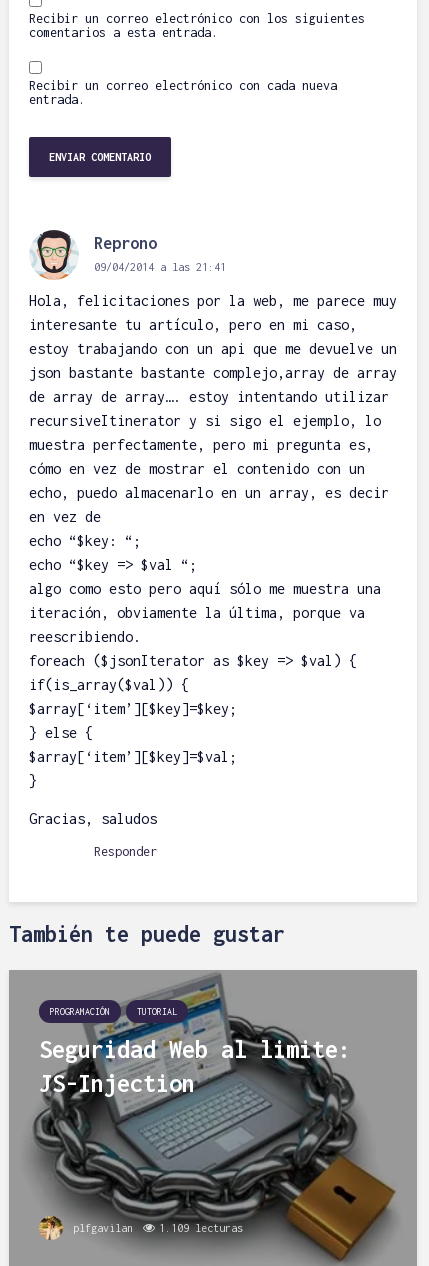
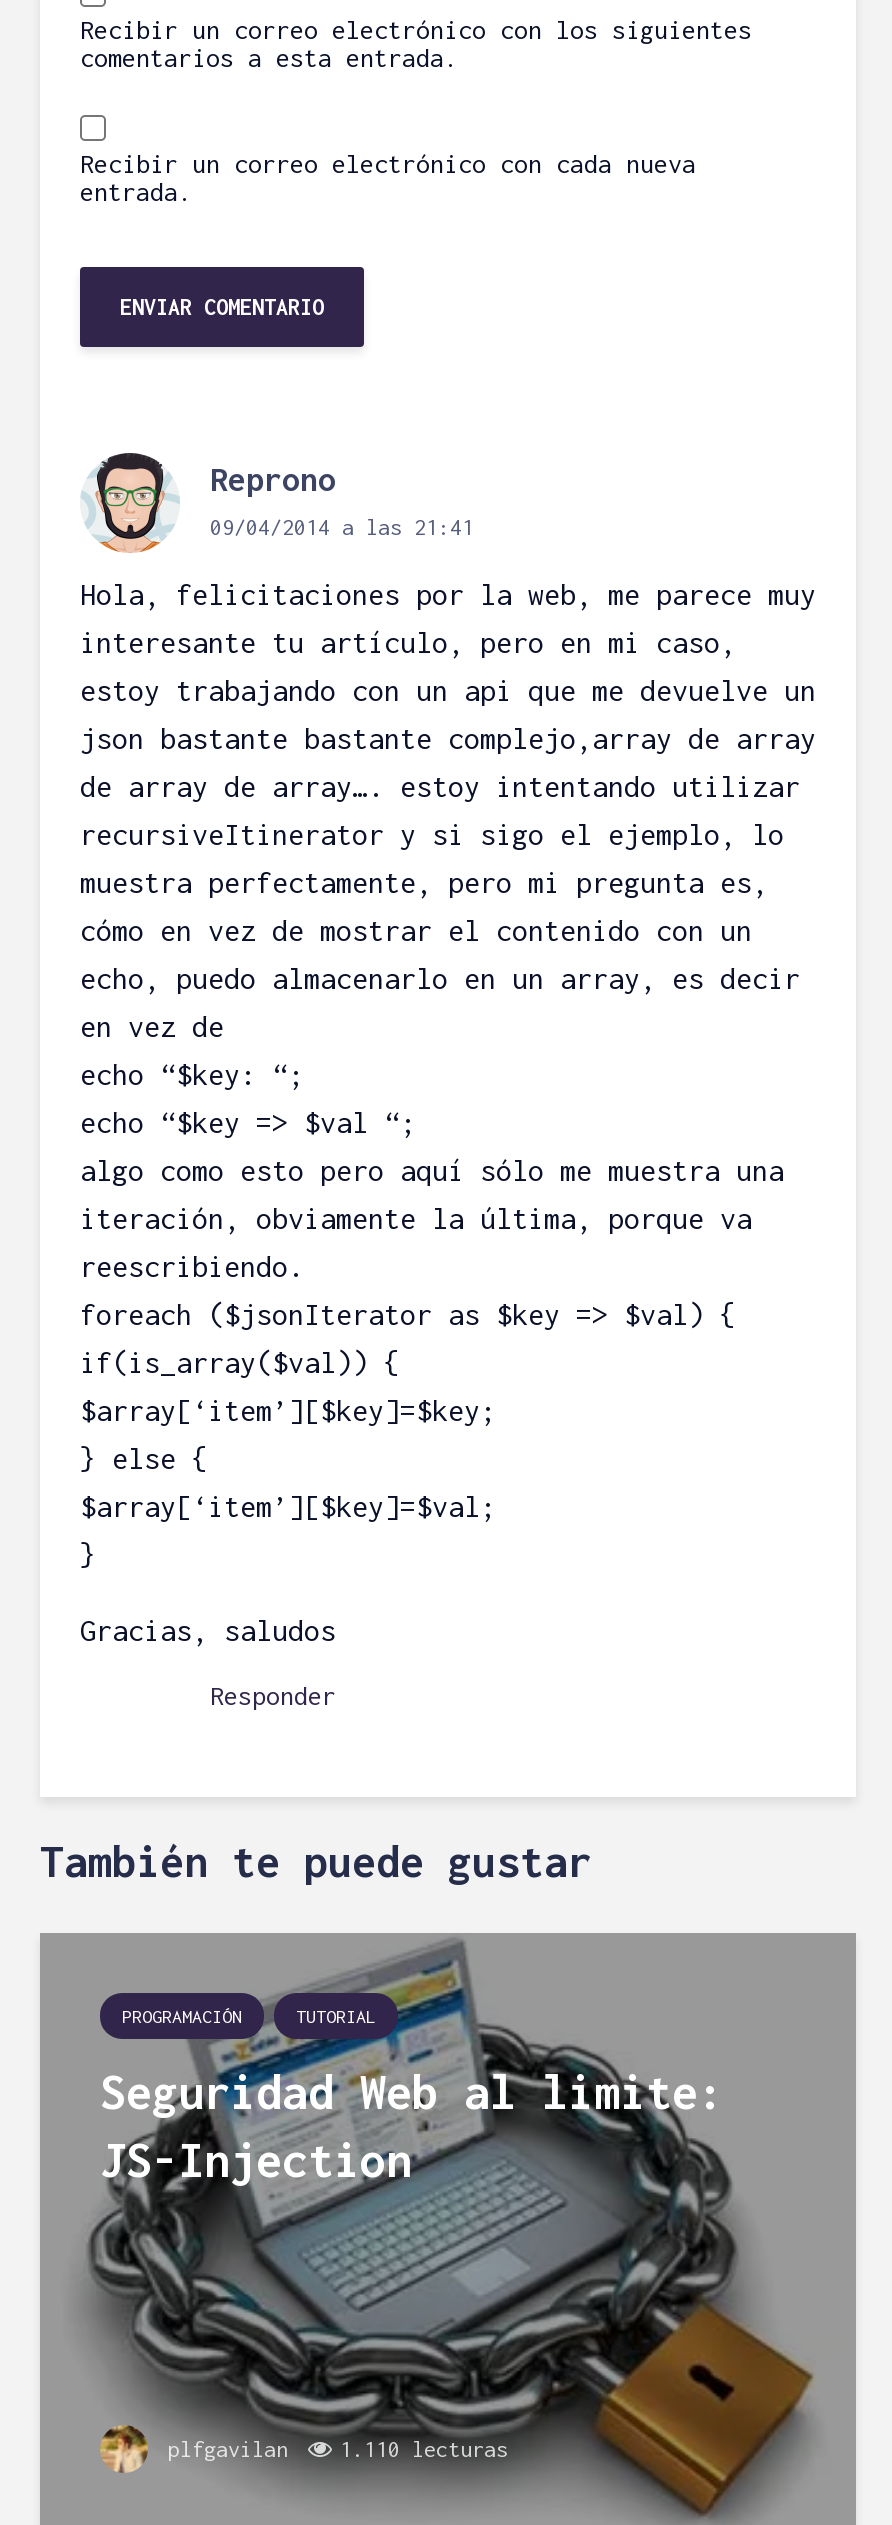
- 1.109 lecturas
+ 1.110 lecturas
